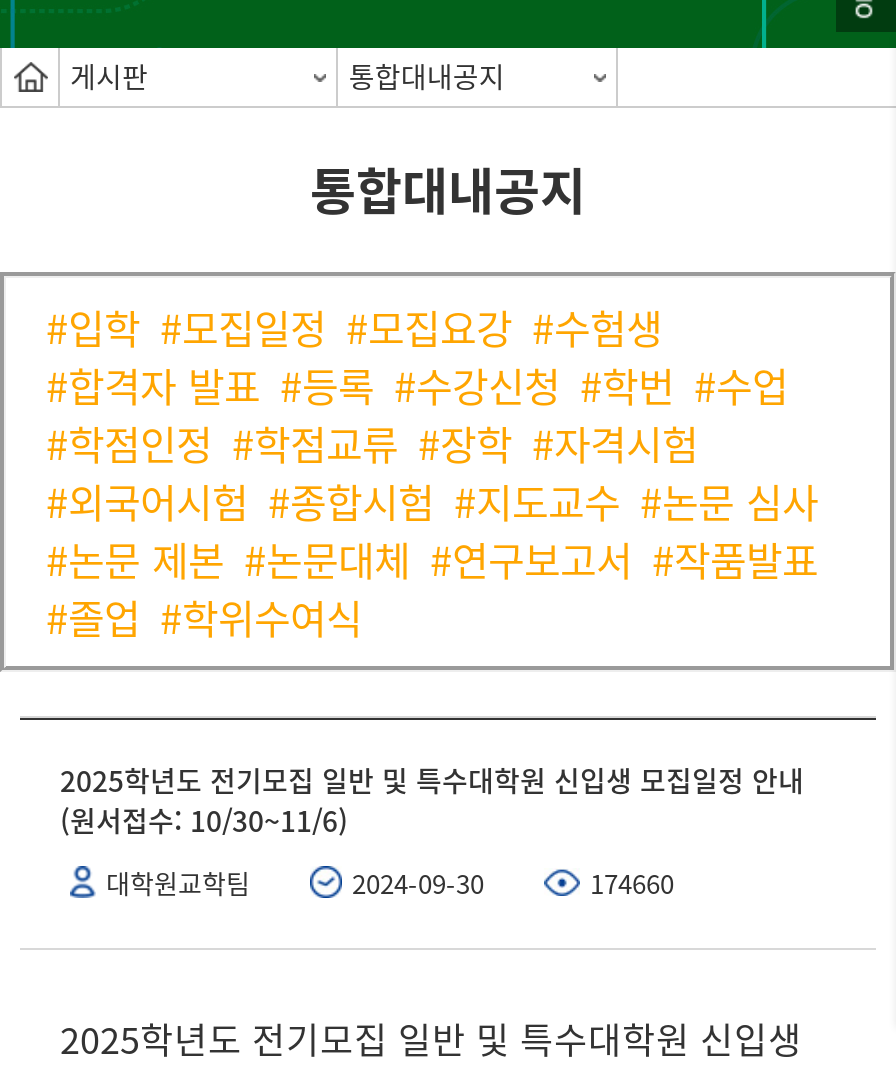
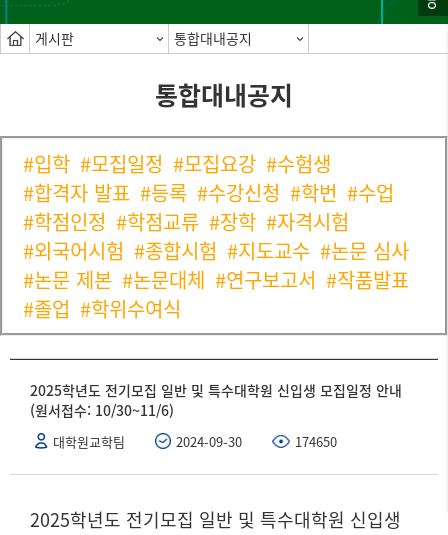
- 174660
+ 174650
